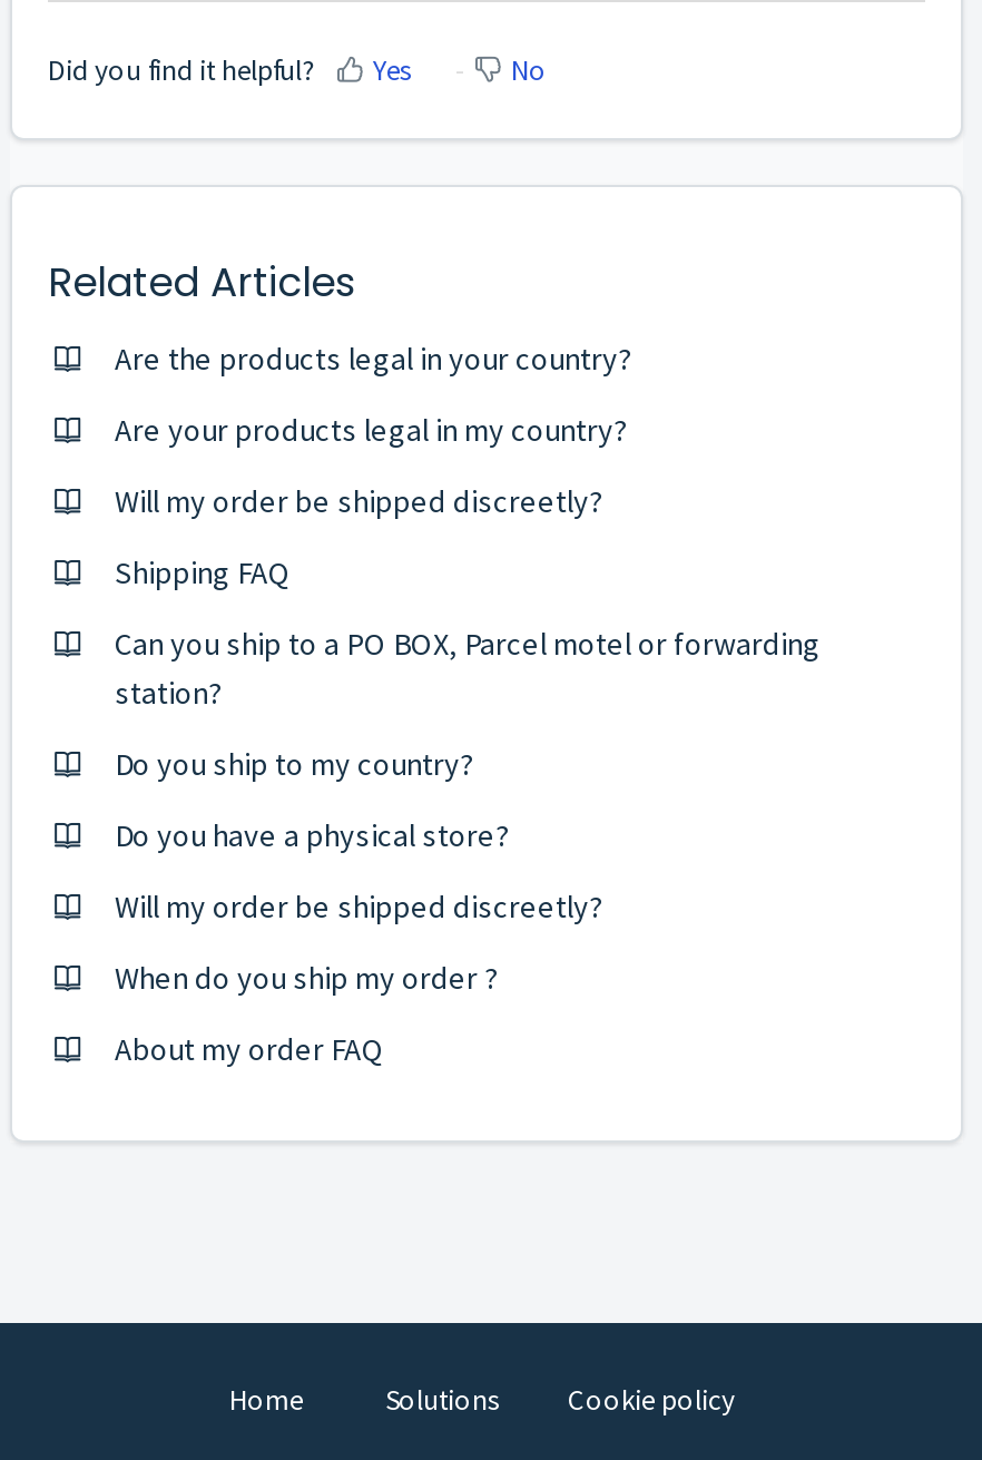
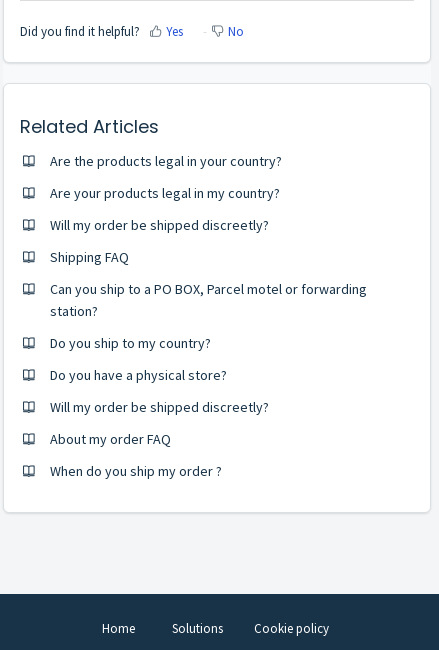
moved down: When do you ship my order ?

moved up: About my order FAQ
